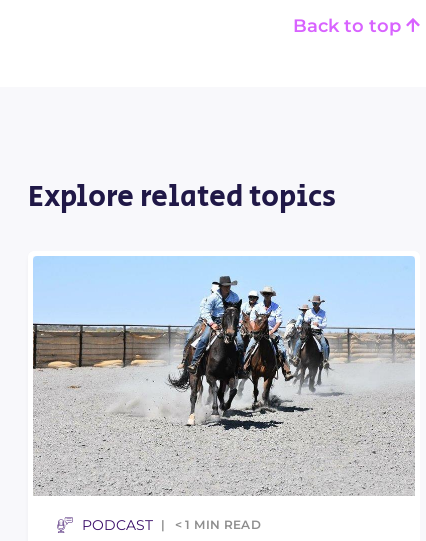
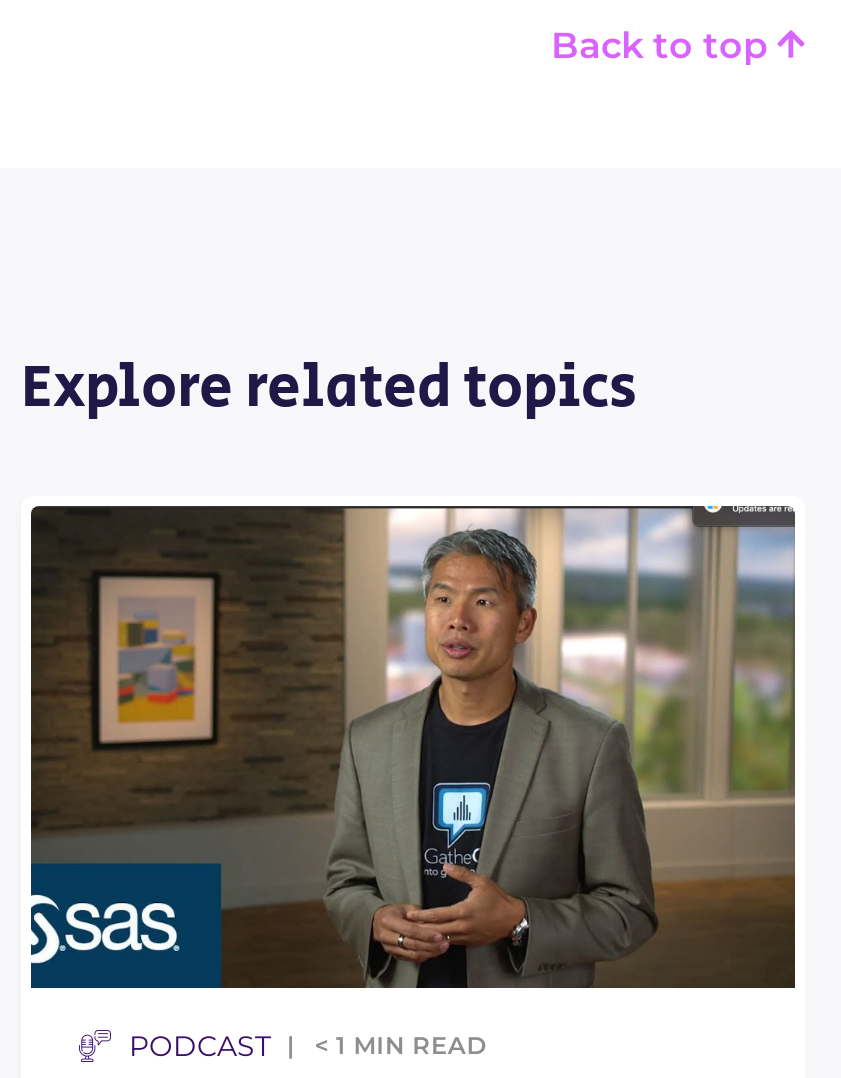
- [image]
+ [image]
